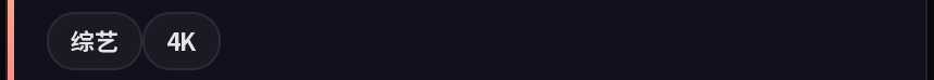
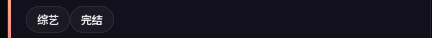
- 4K
+ 完结
